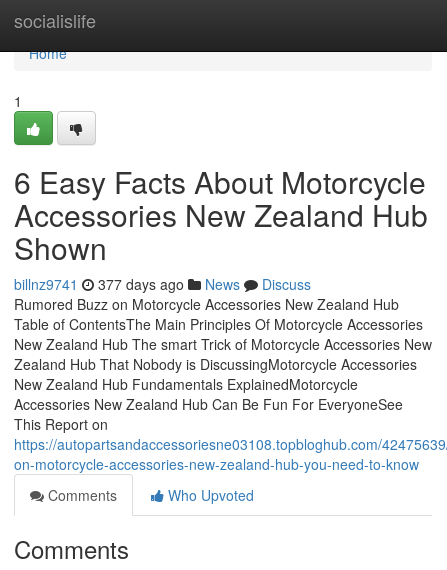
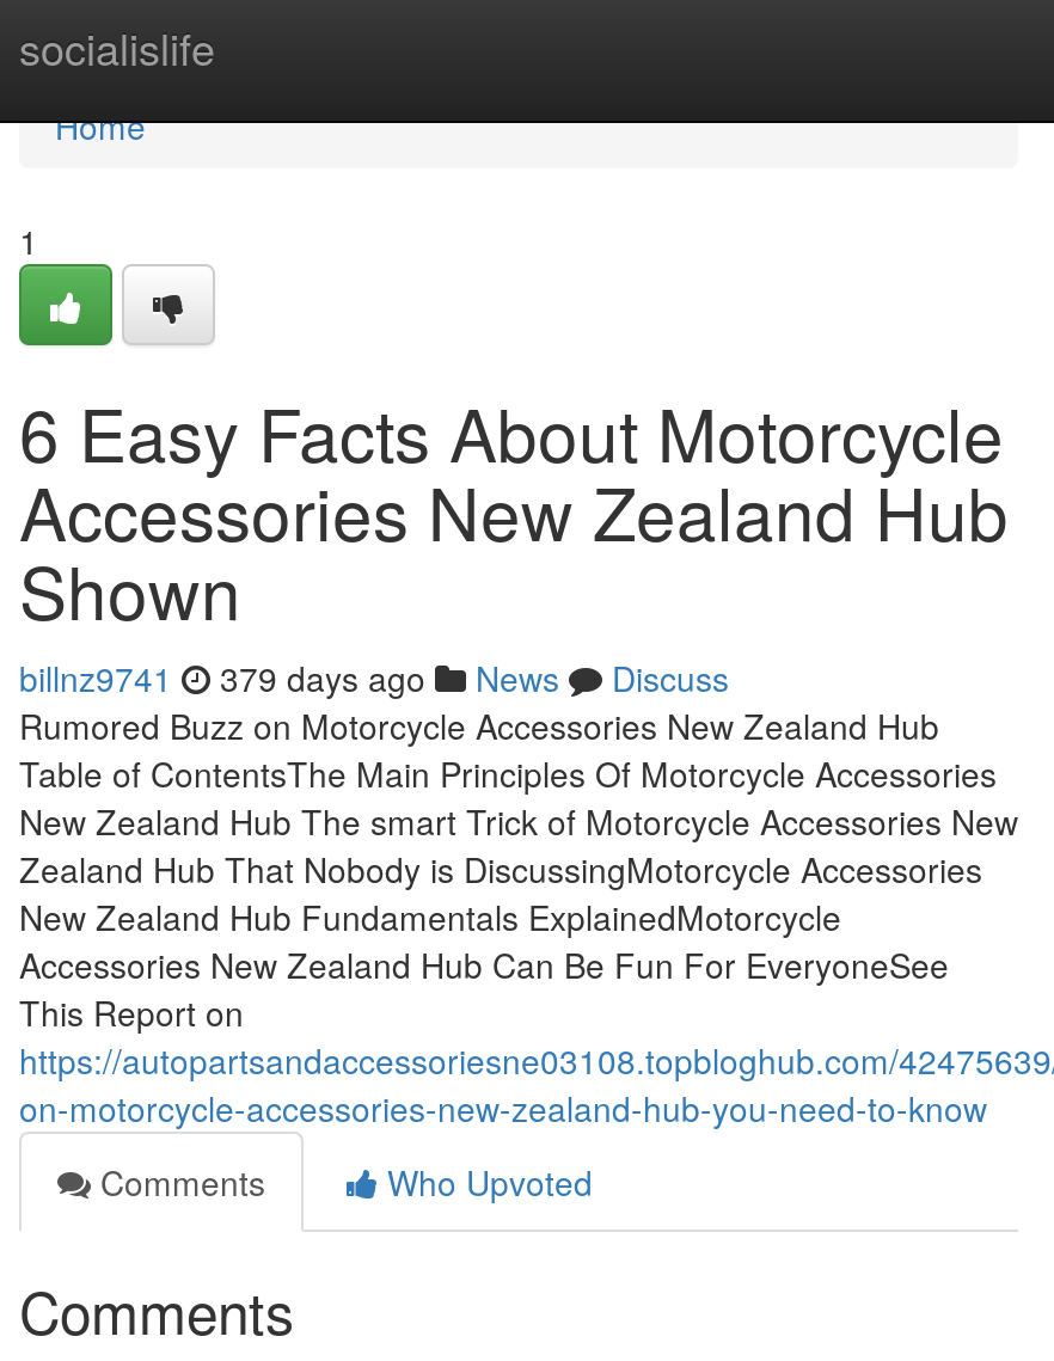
- billnz9741 377 days ago News Discuss
+ billnz9741 379 days ago News Discuss
